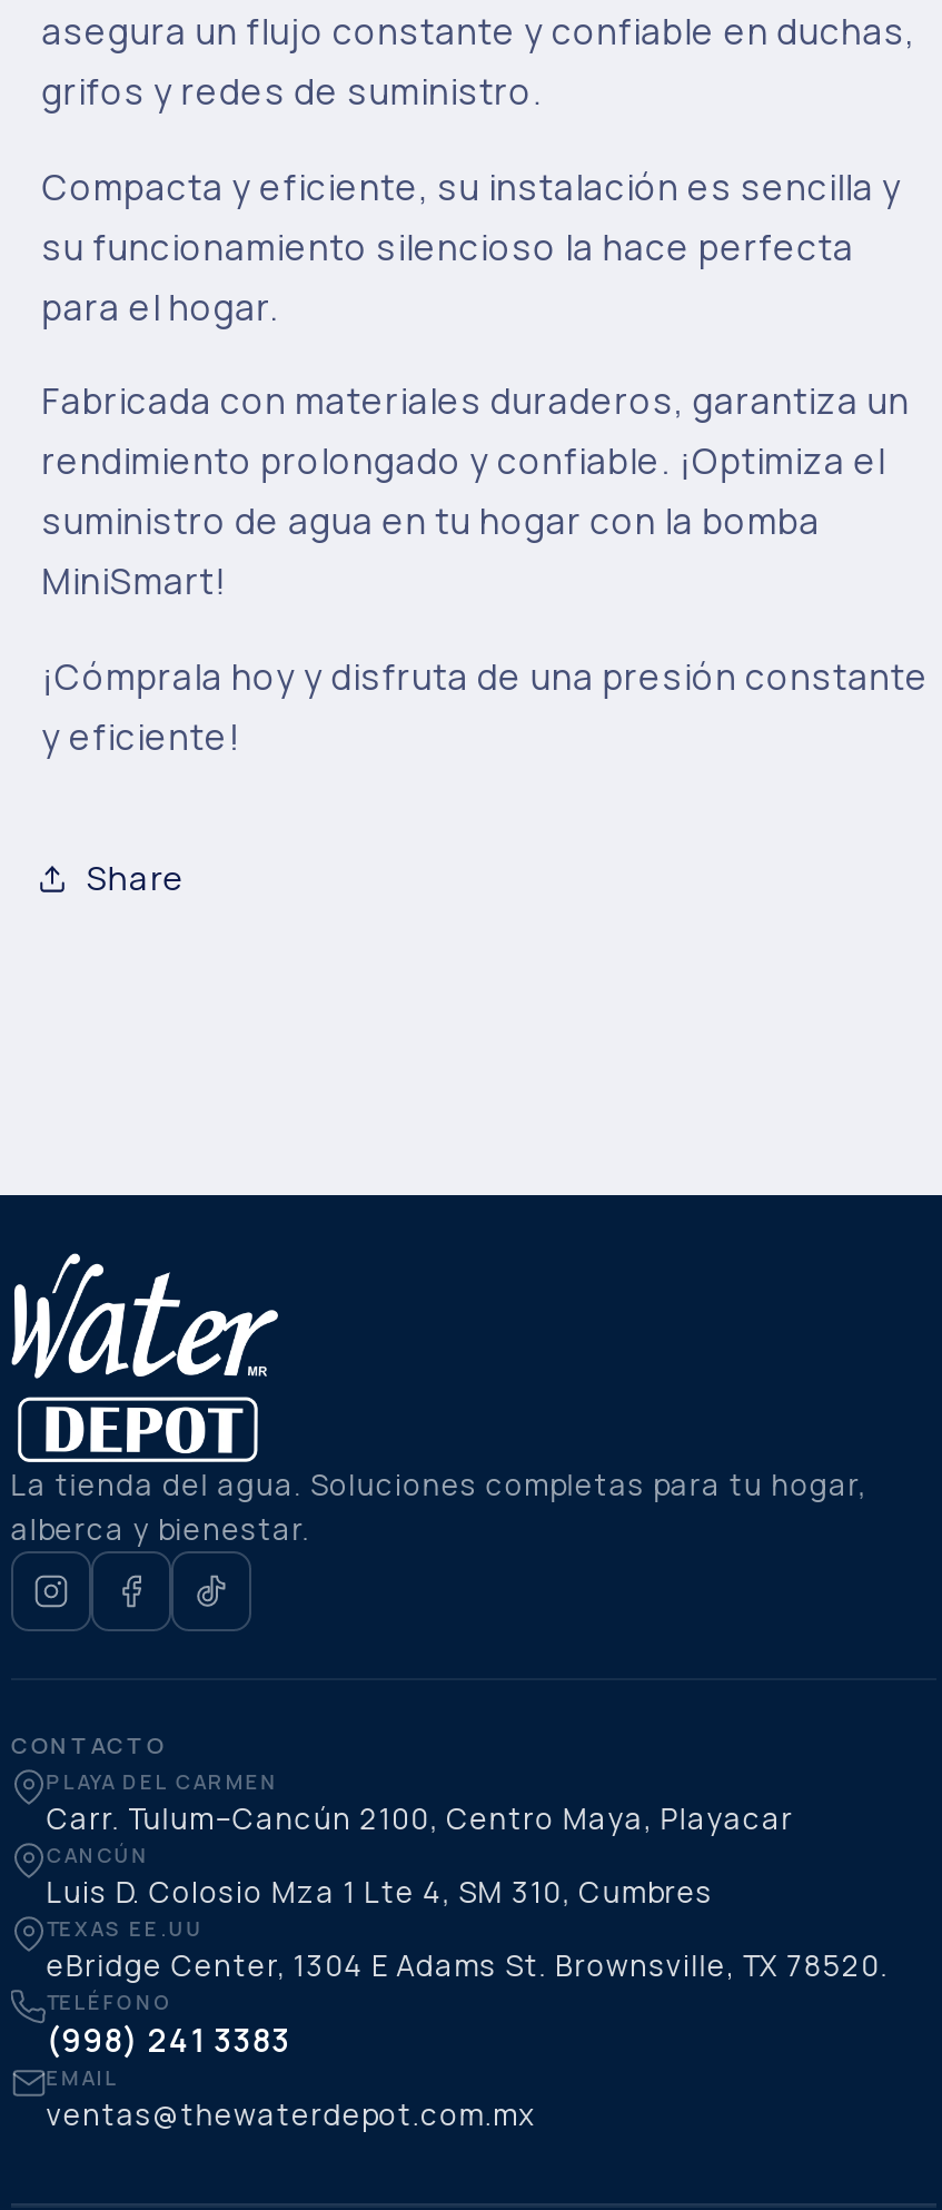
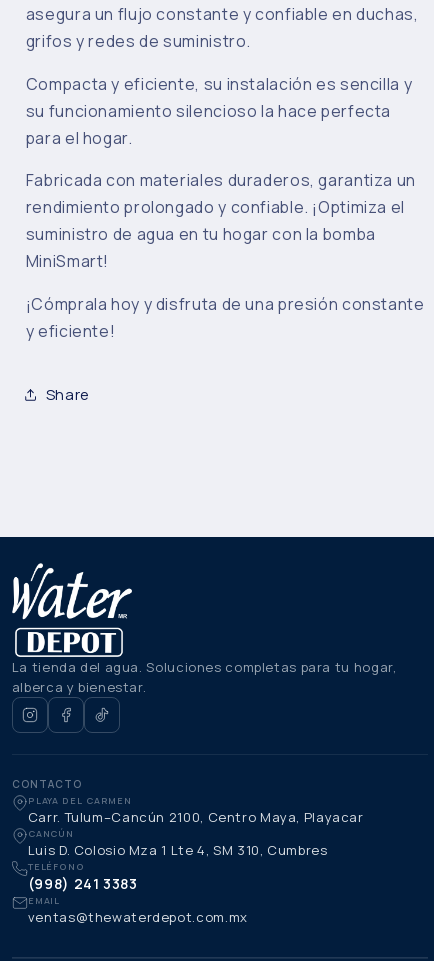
- TEXAS EE.UU
- eBridge Center, 1304 E Adams St. Brownsville, TX 78520.
